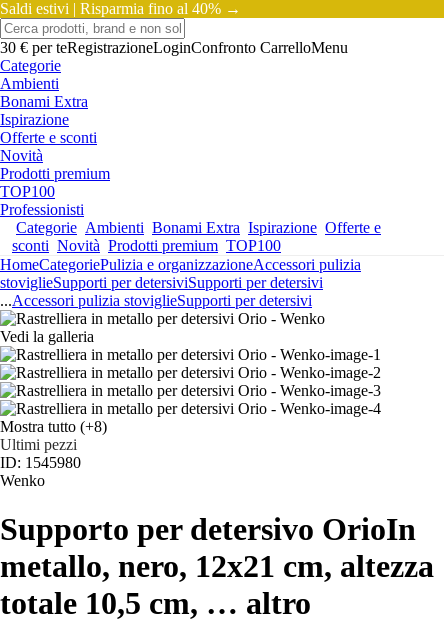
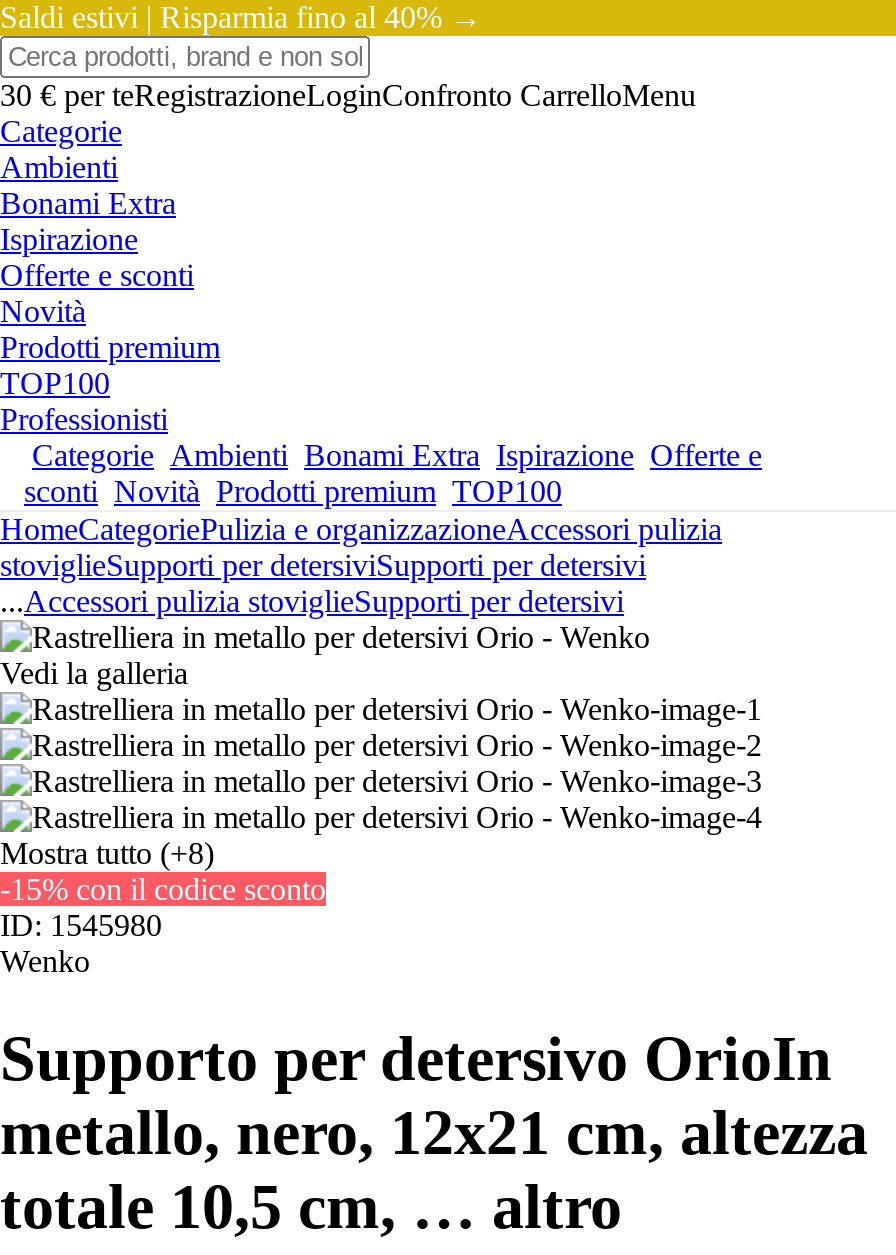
- Ultimi pezzi
+ -15% con il codice sconto
